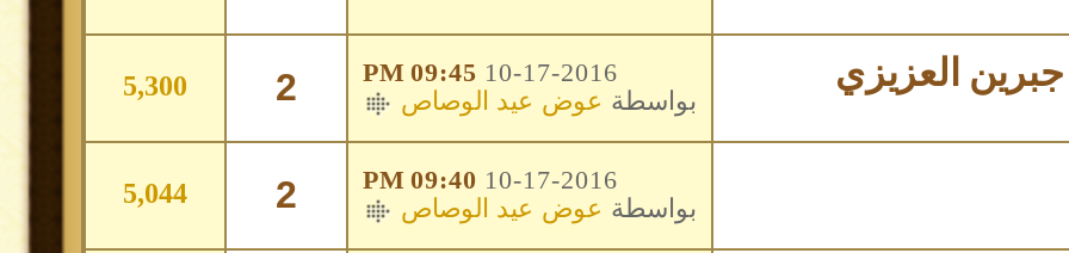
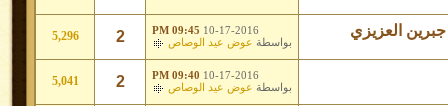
- 5,300
+ 5,296

- 5,044
+ 5,041
